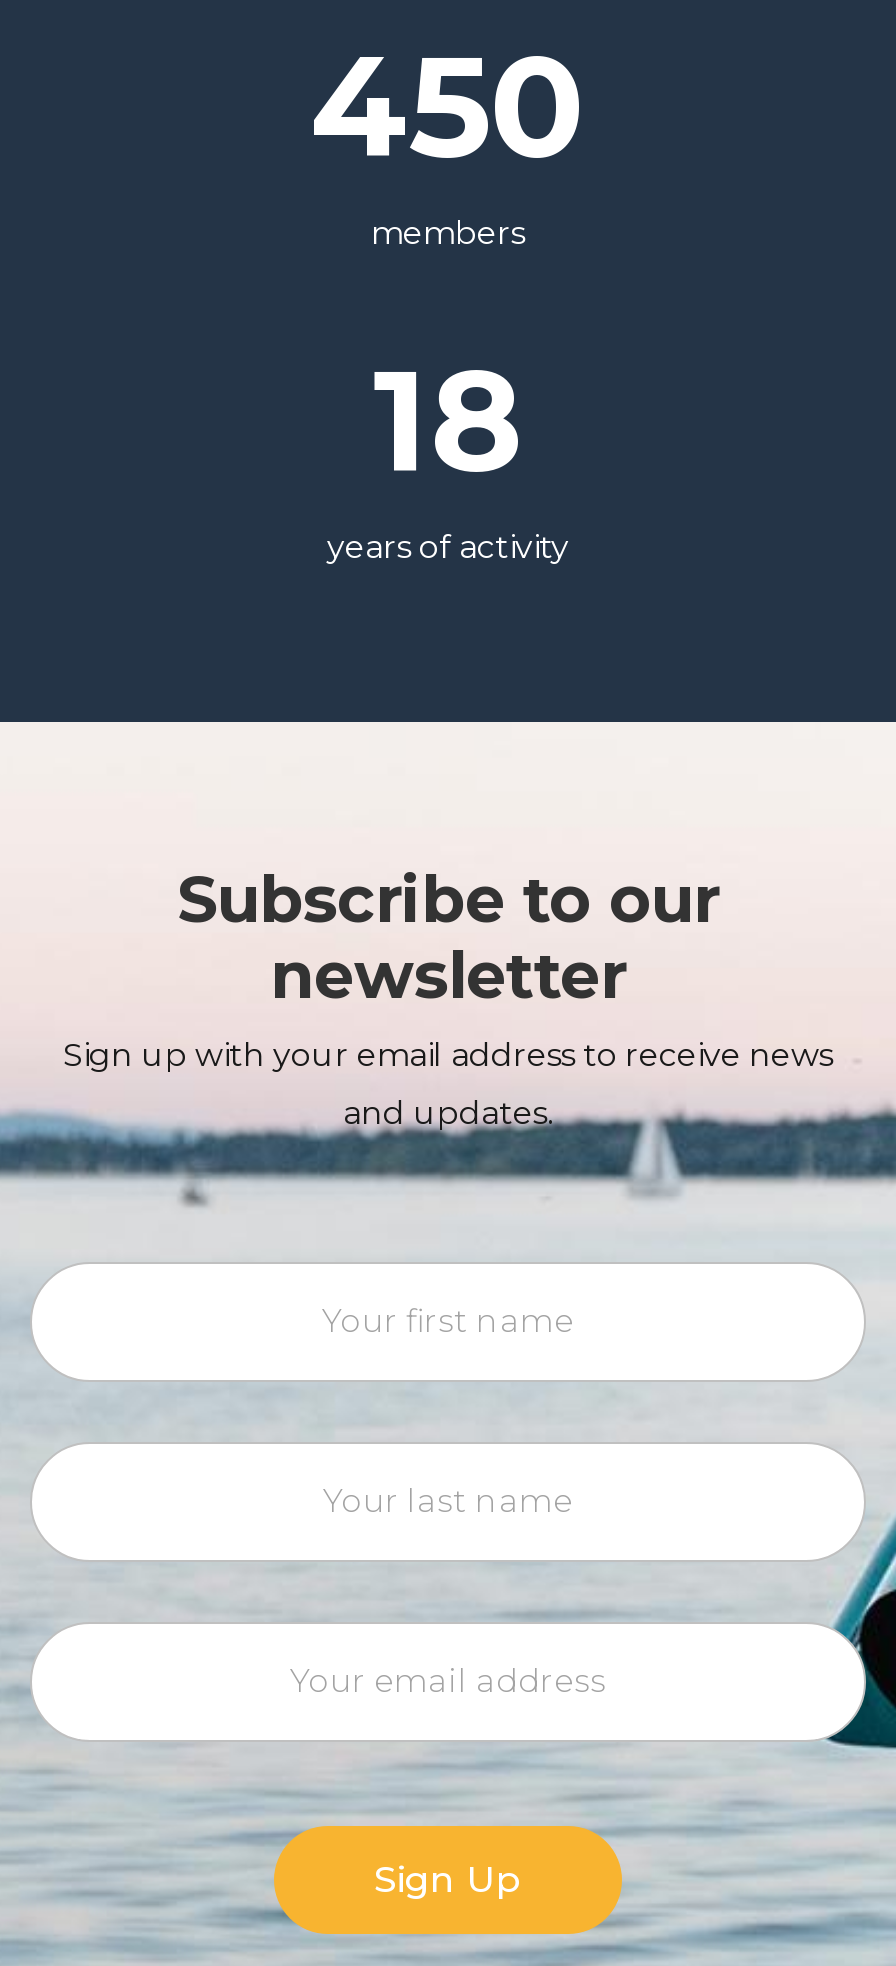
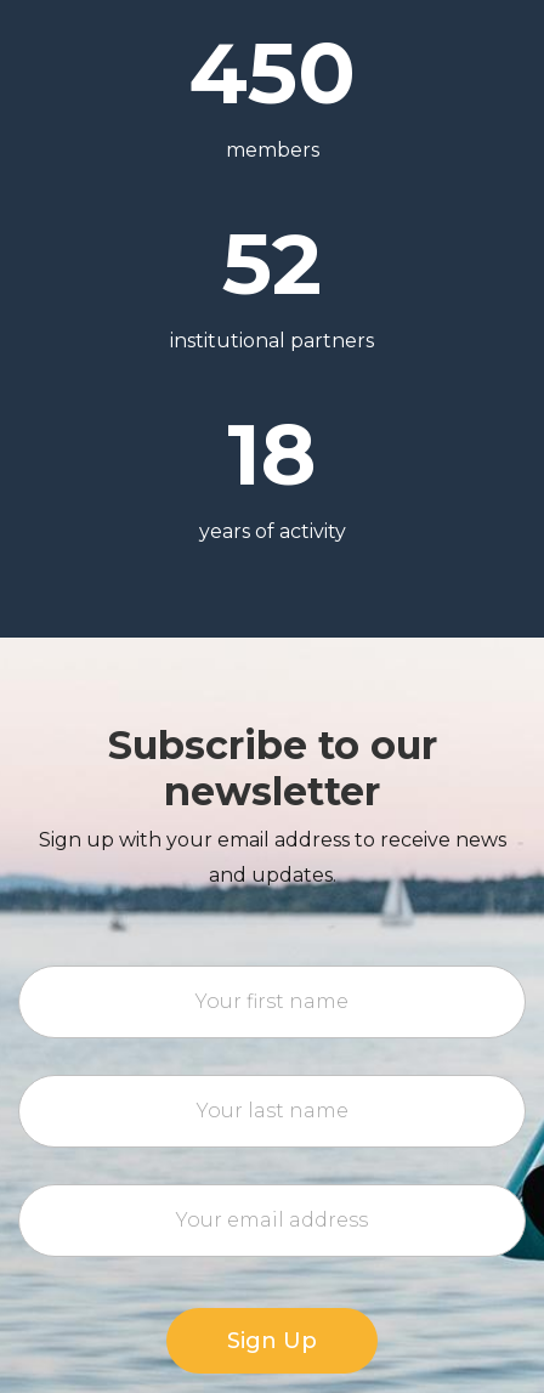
+ 52
+ institutional partners
